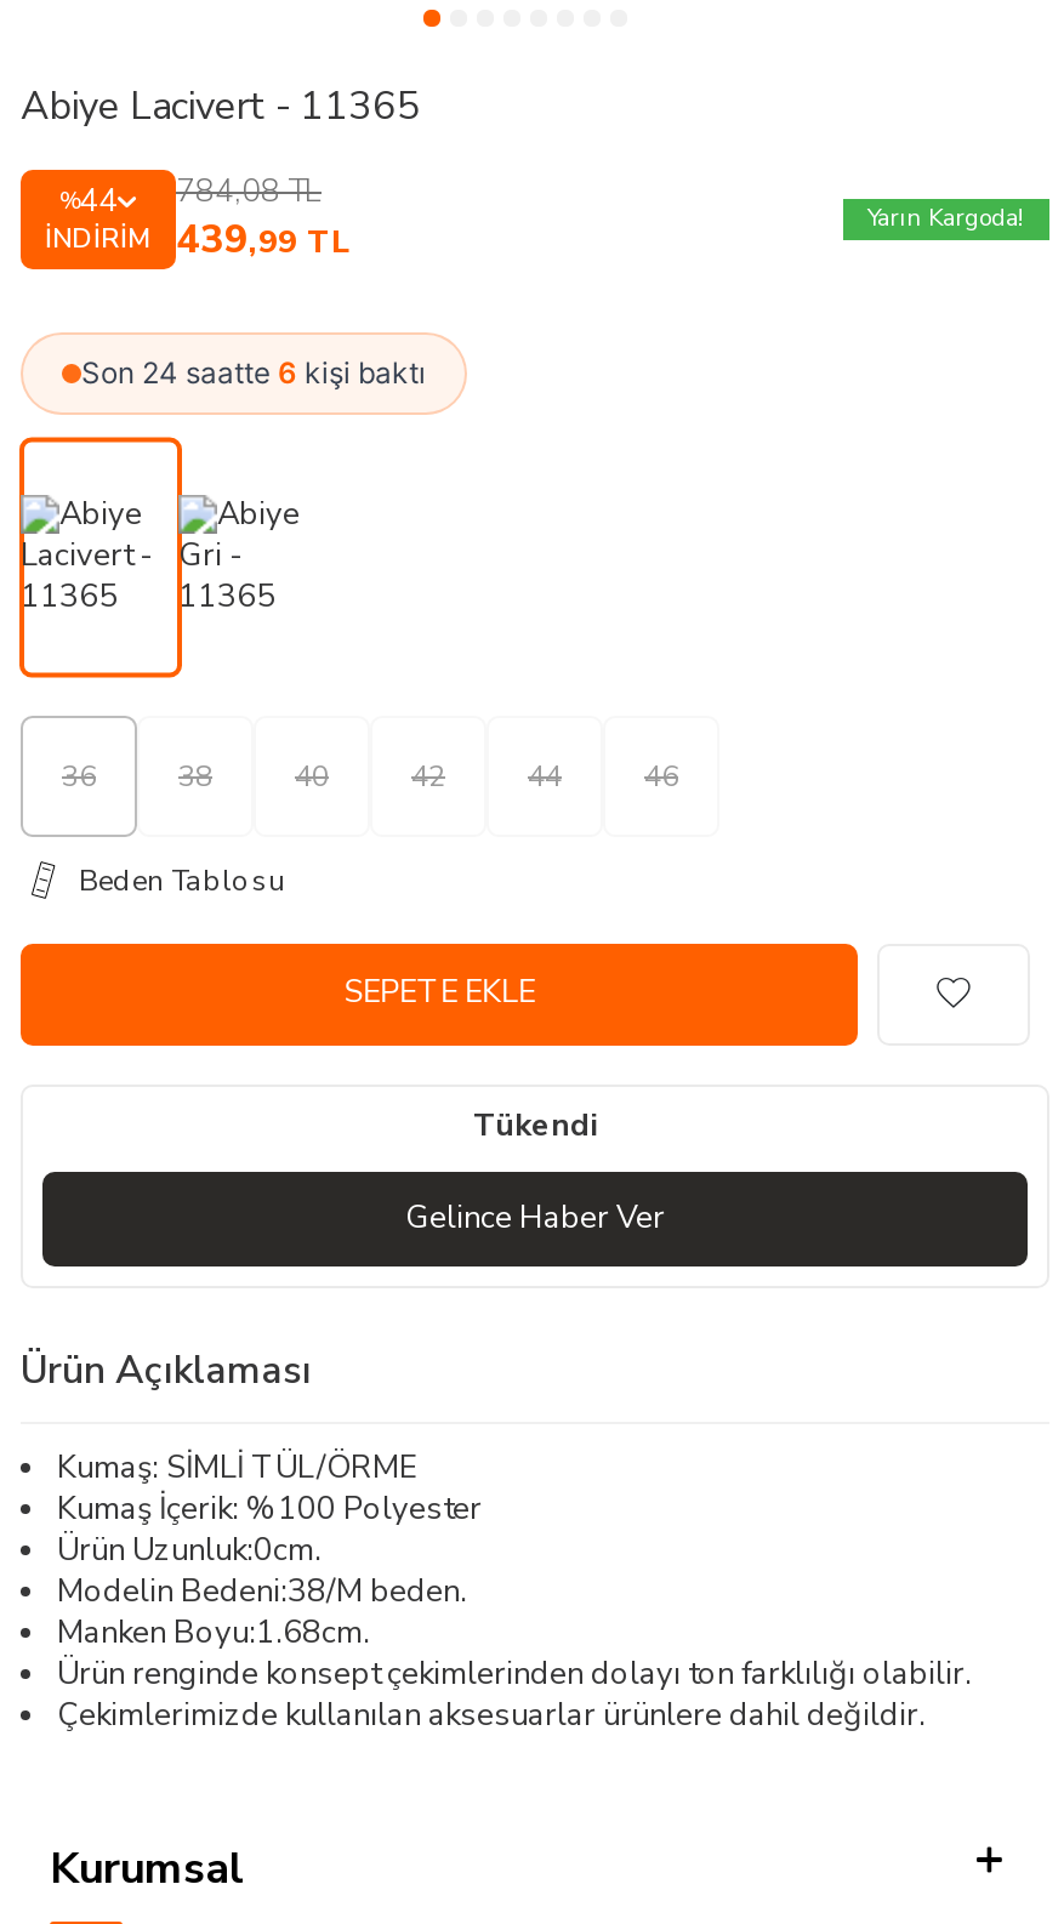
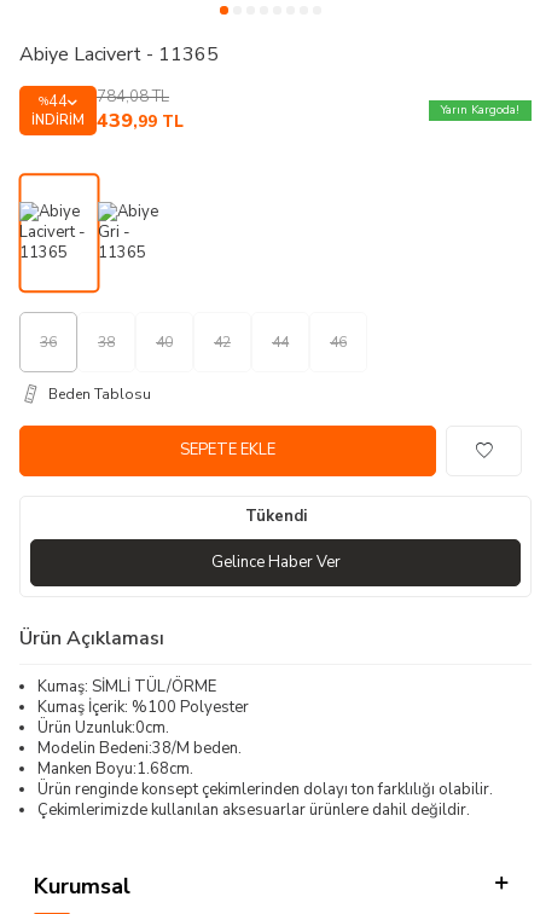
- Son 24 saatte 6 kişi baktı
